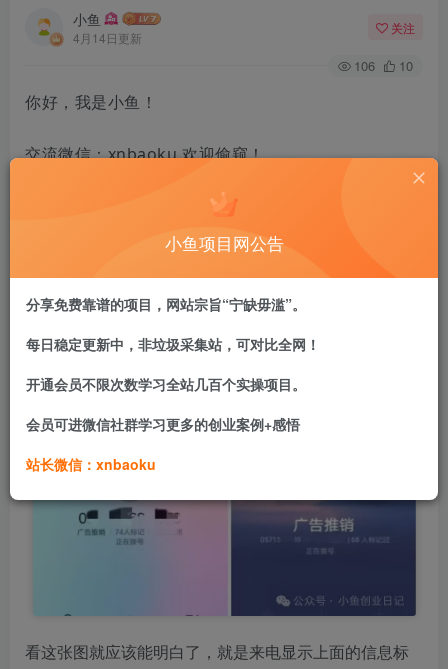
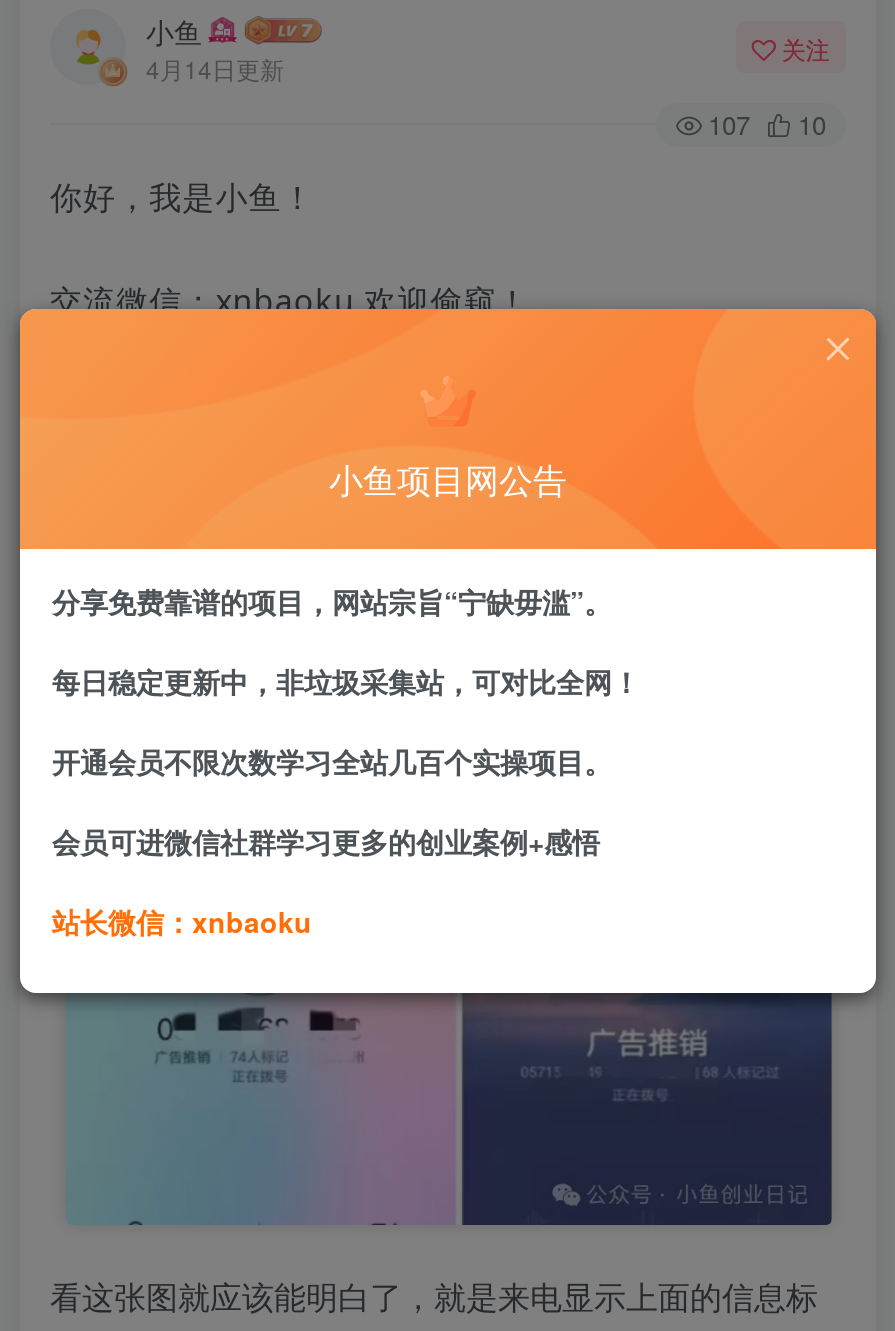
- 106 10
+ 107 10
